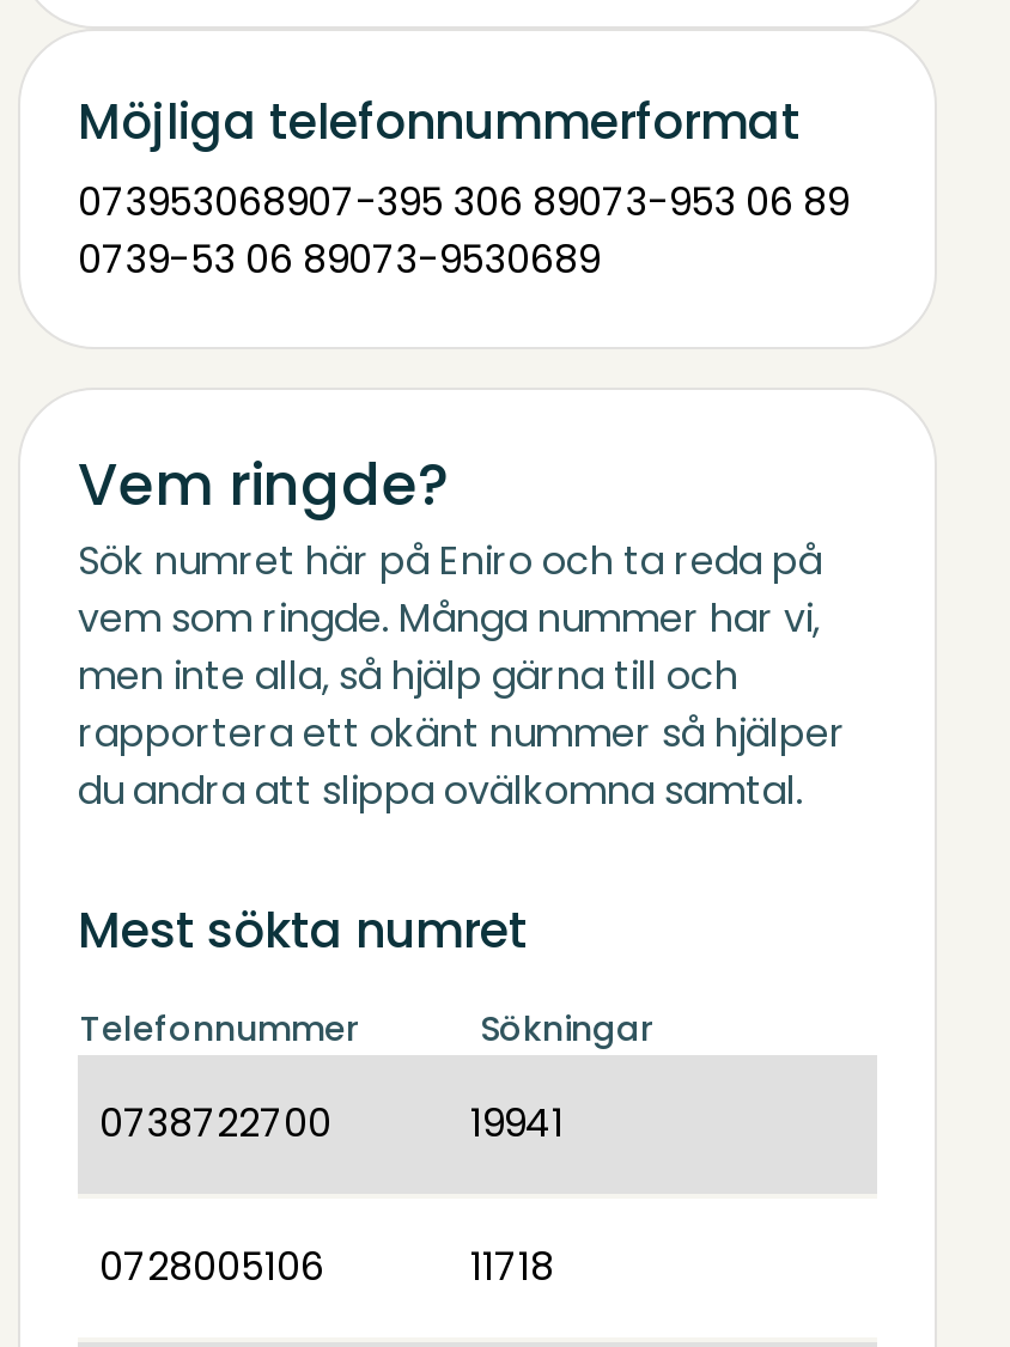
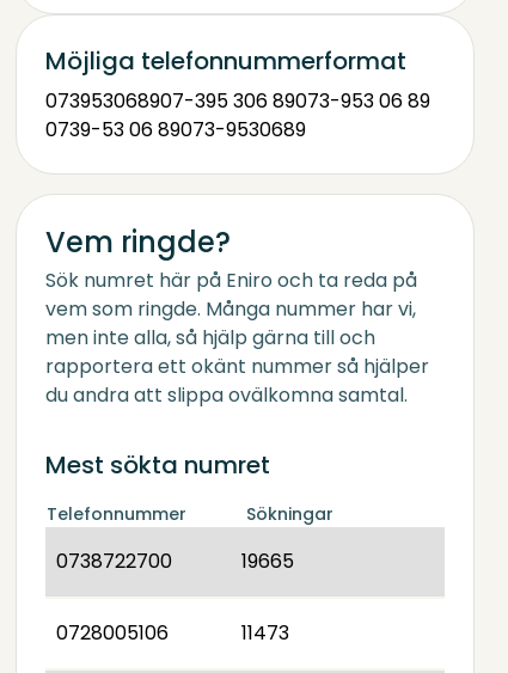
- 19941
+ 19665

- 11718
+ 11473
